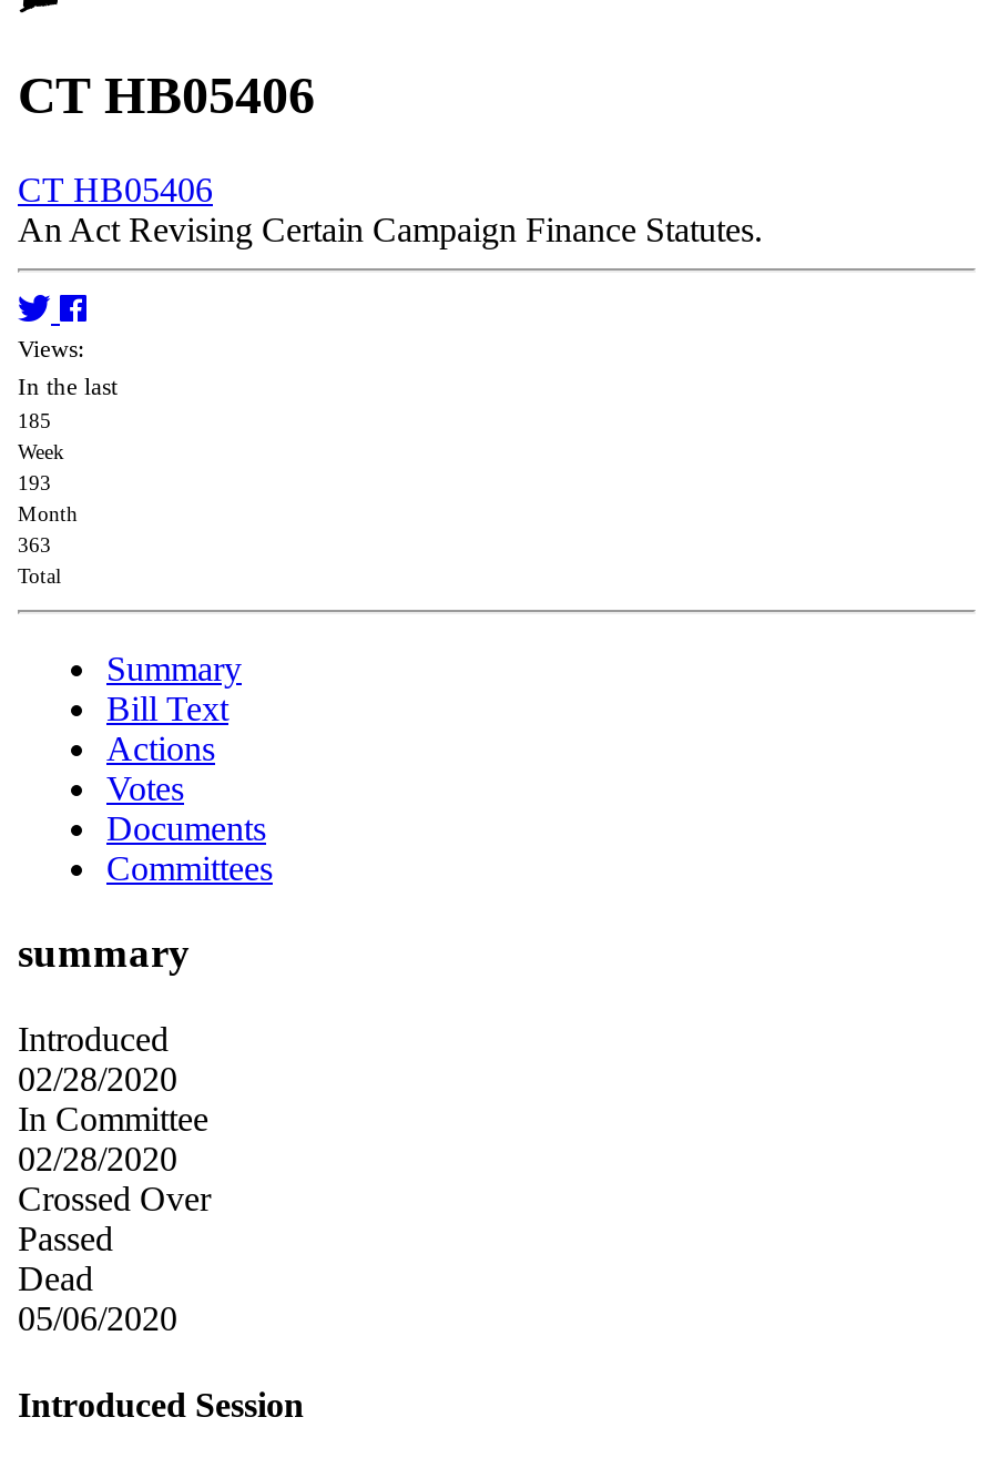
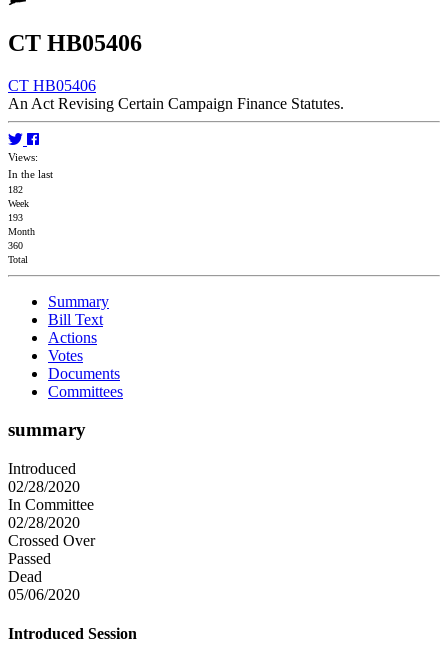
- 185
+ 182

- 363
+ 360
